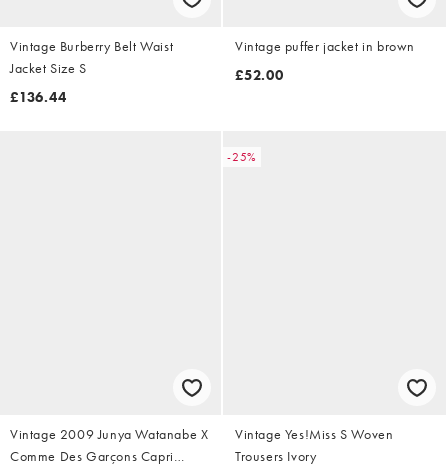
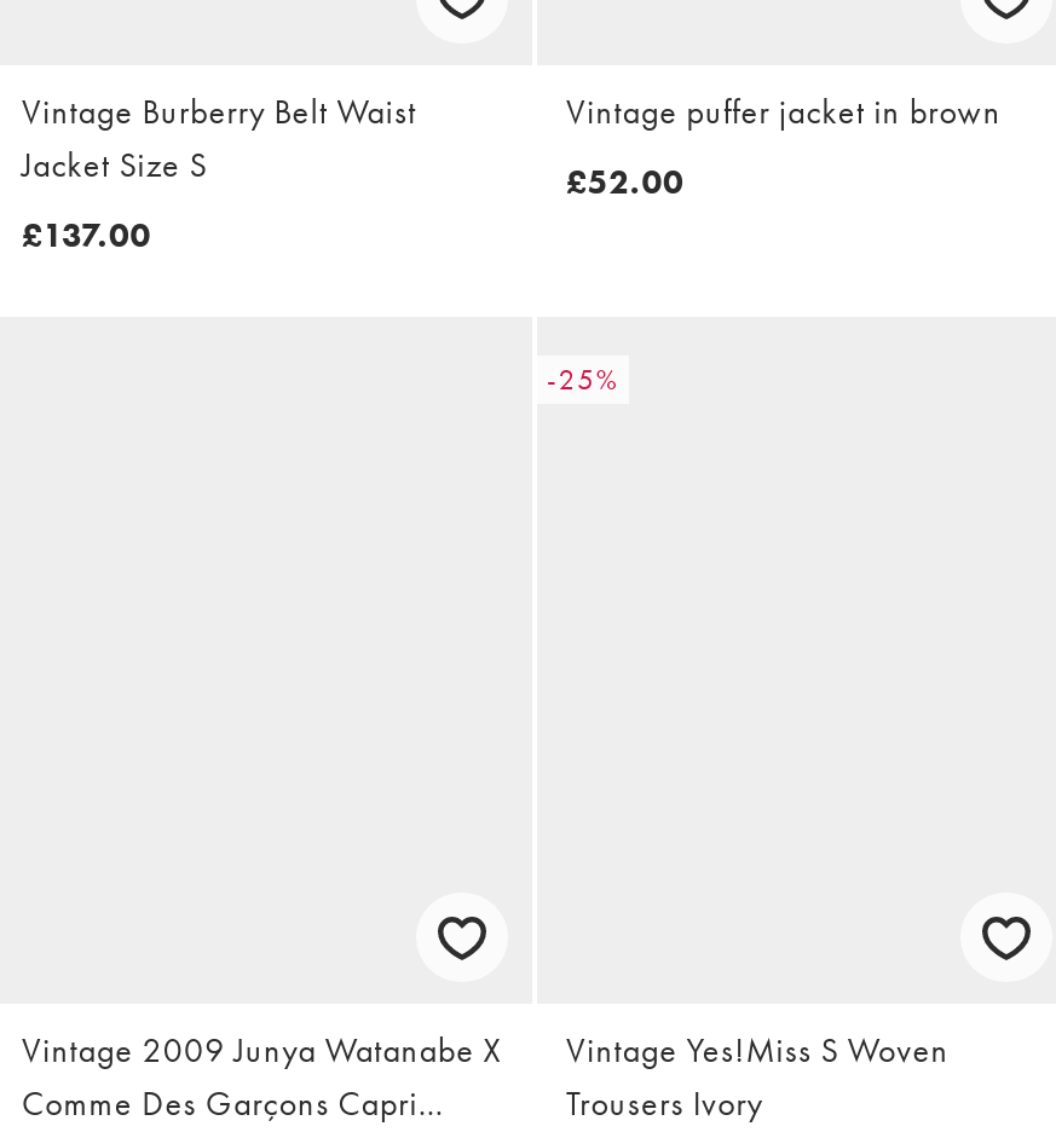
- £136.44
+ £137.00
